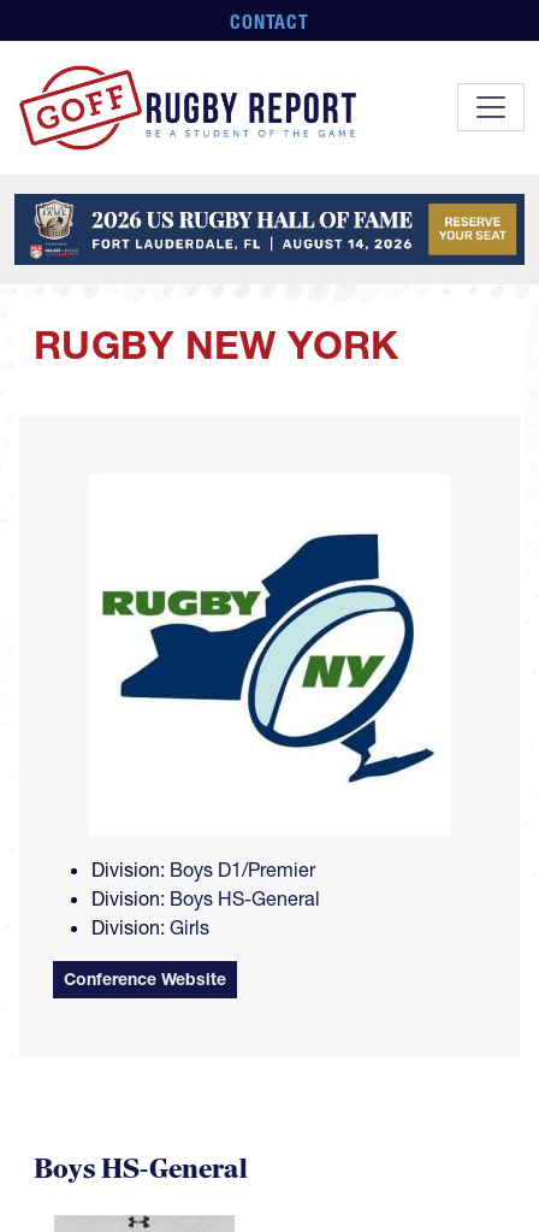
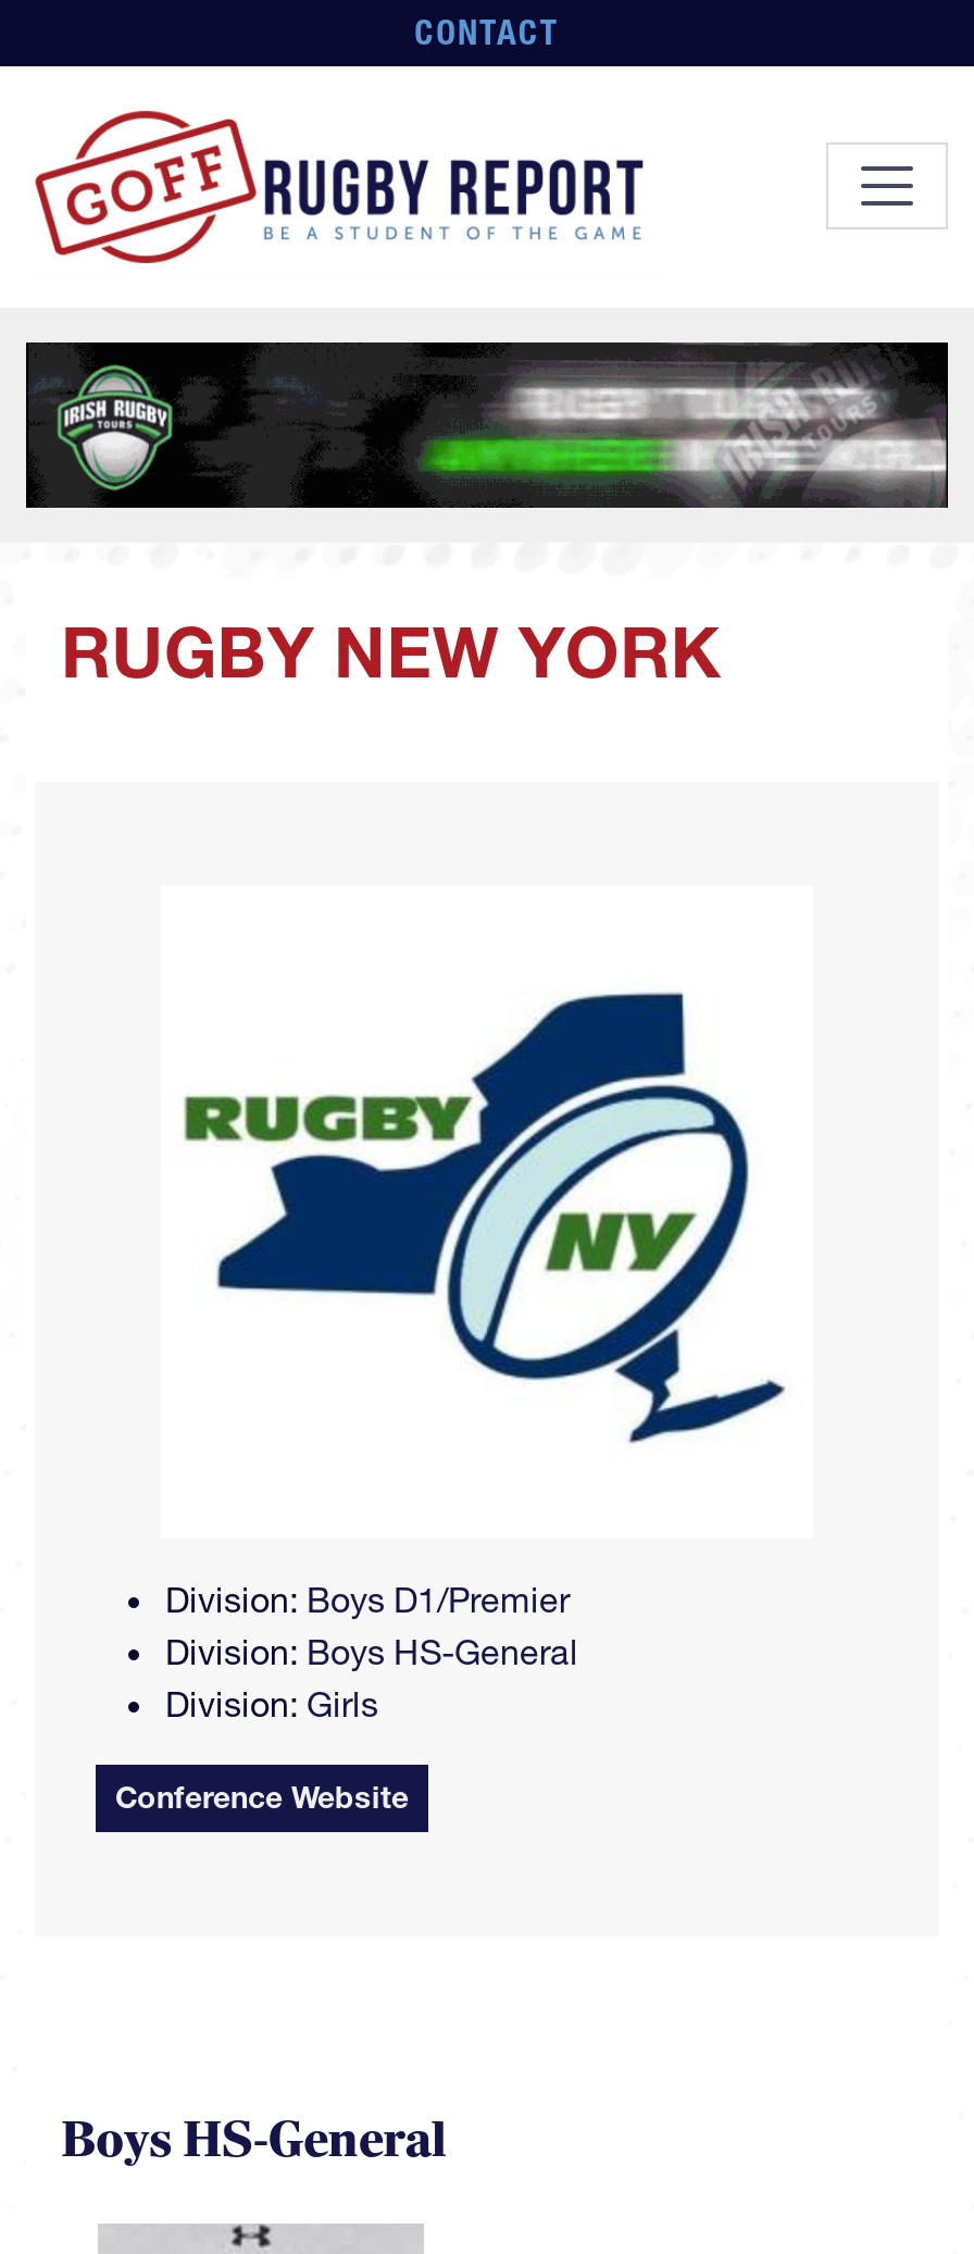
- [image]
+ [image]
